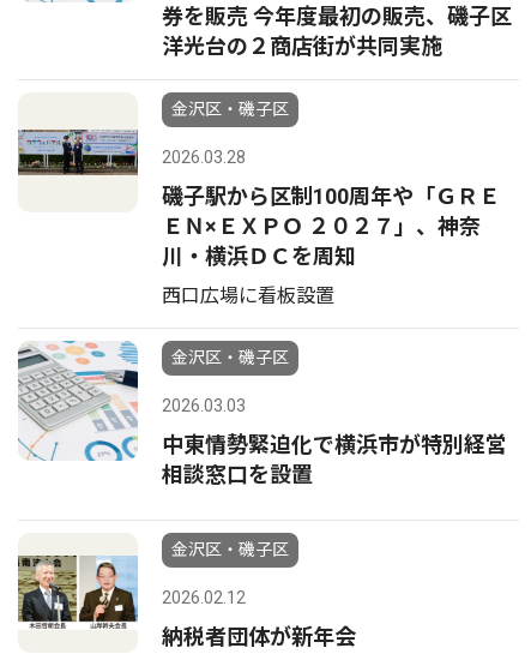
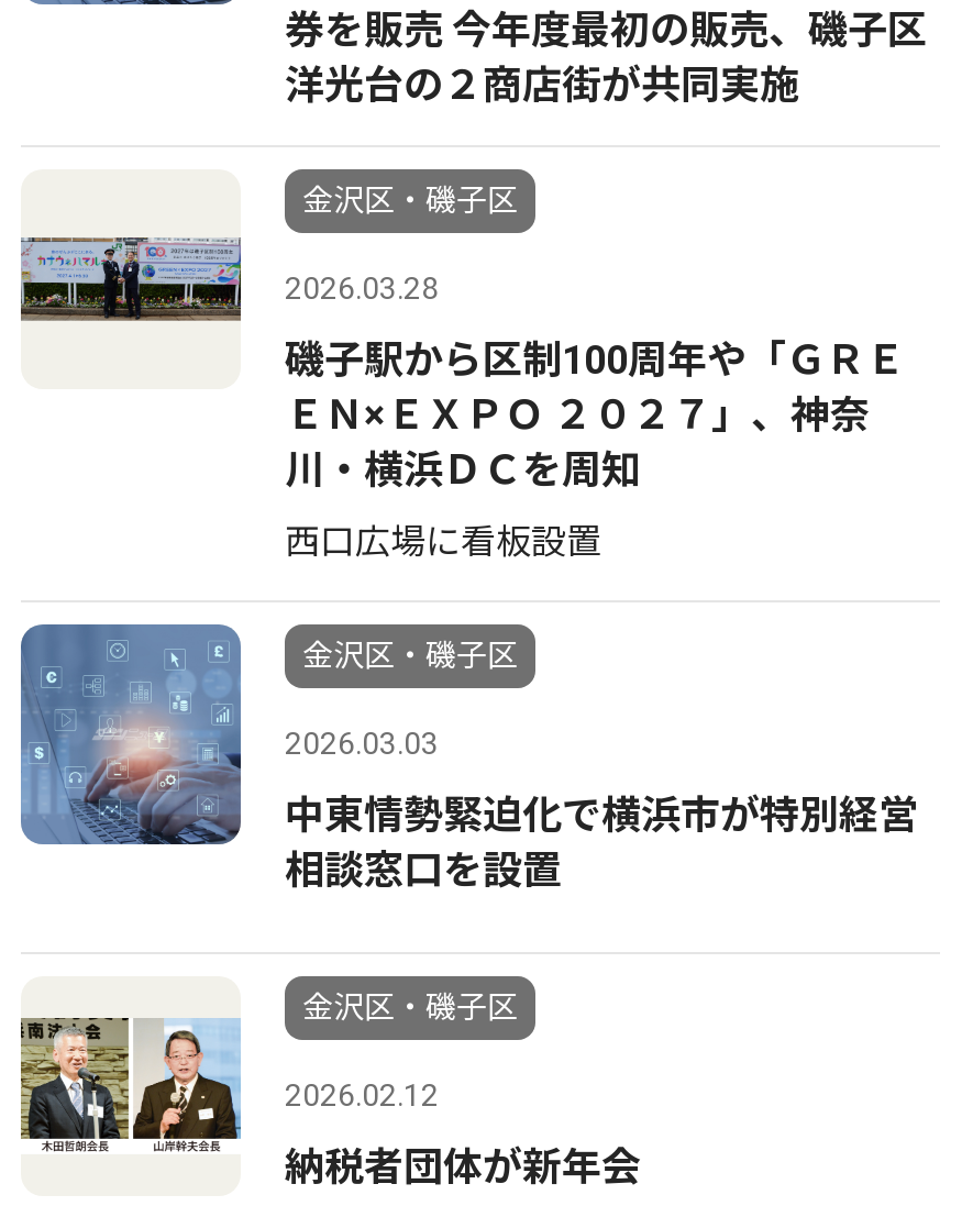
- [image]
+ [image]
